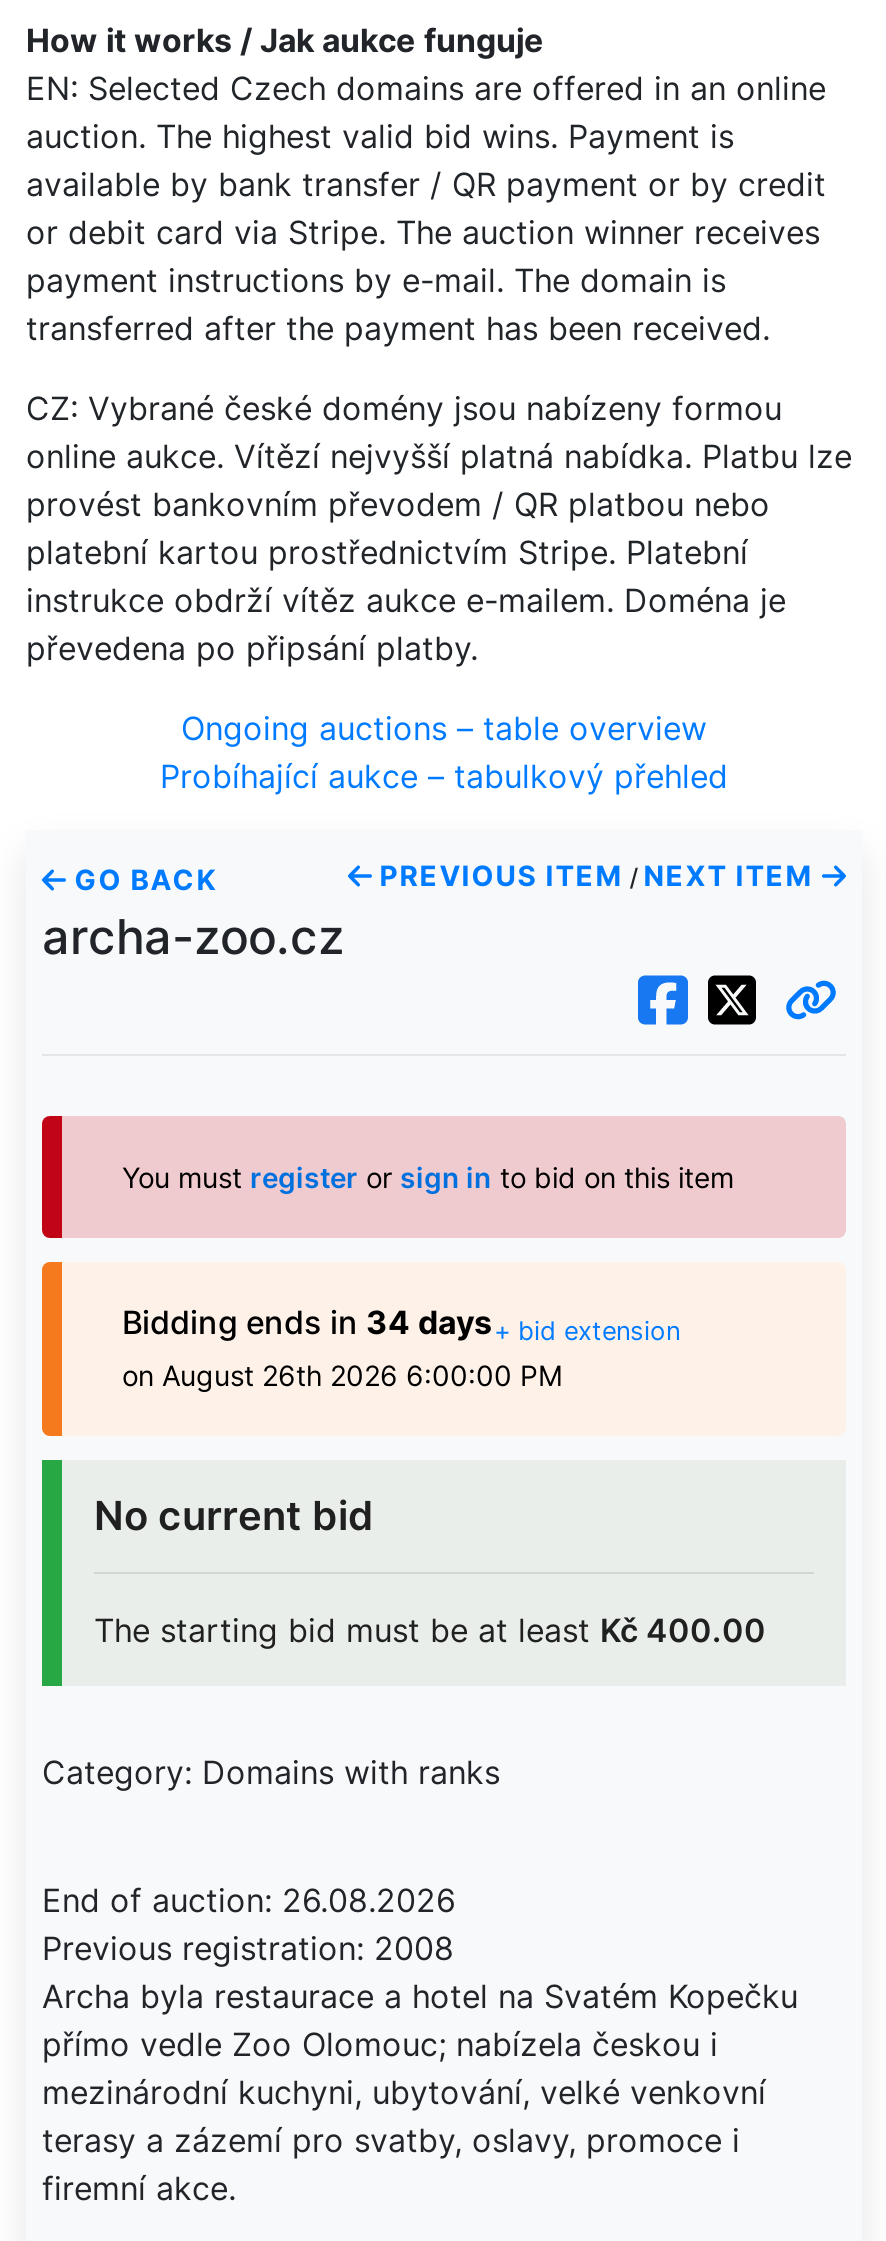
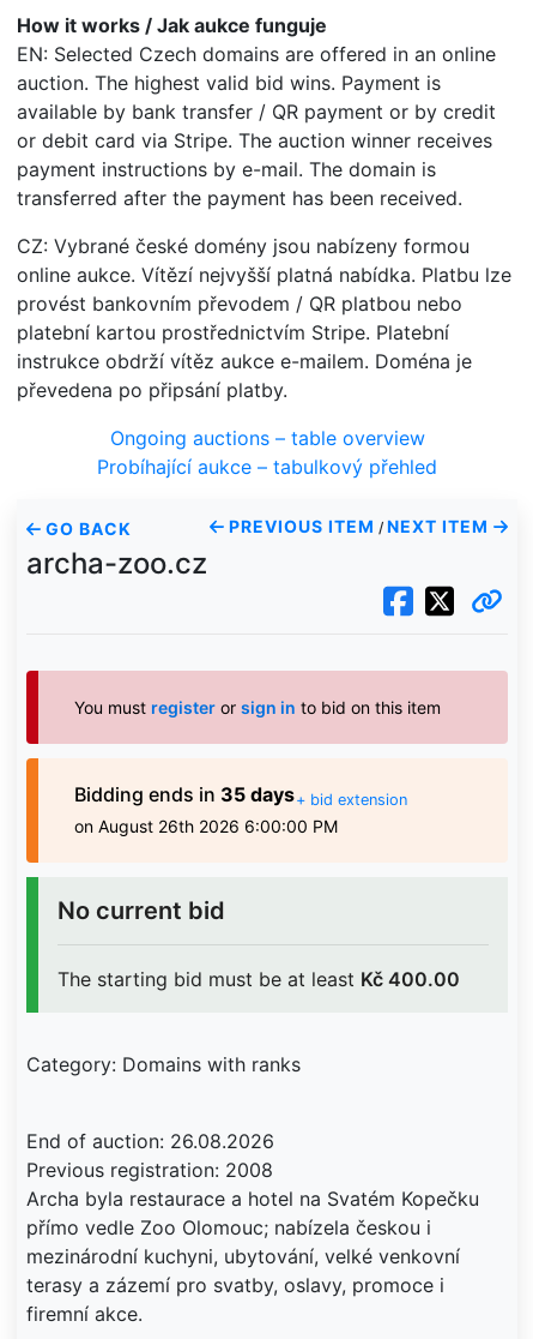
- Bidding ends in 34 days+ bid extension
+ Bidding ends in 35 days+ bid extension
